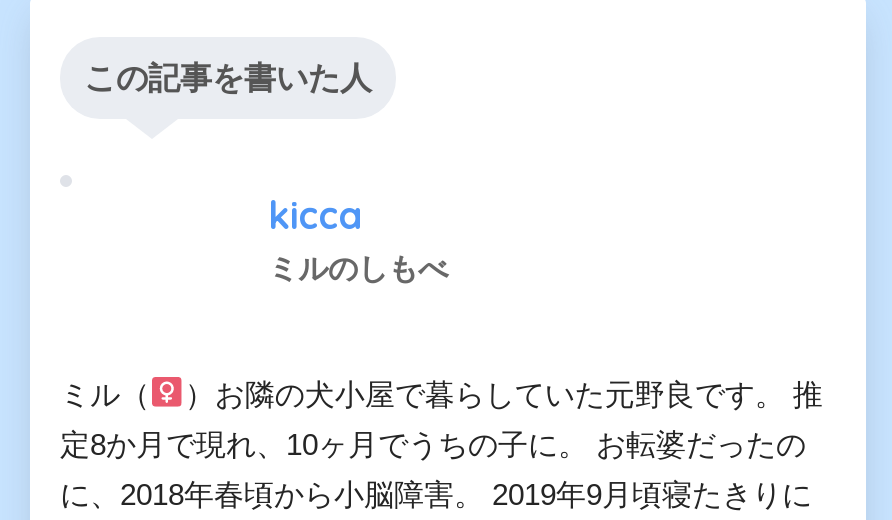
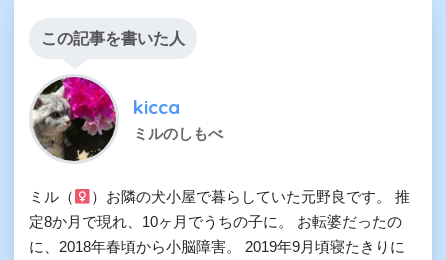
+ [image]
